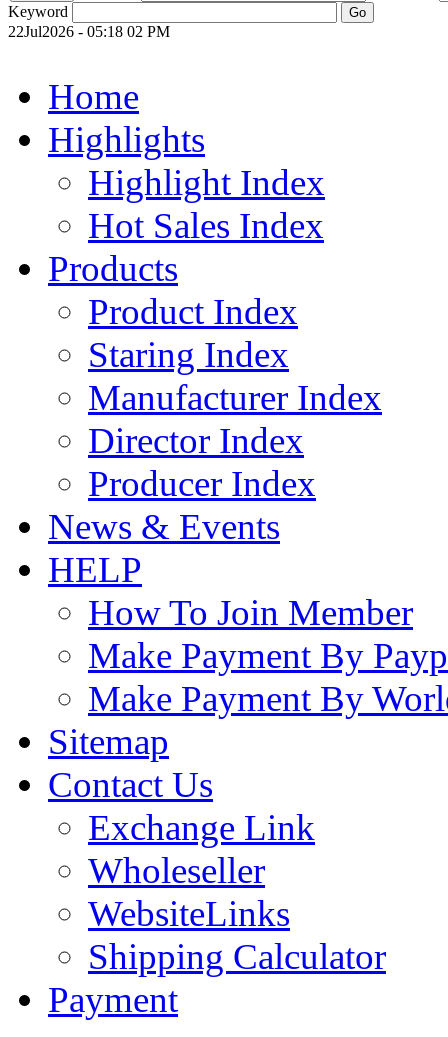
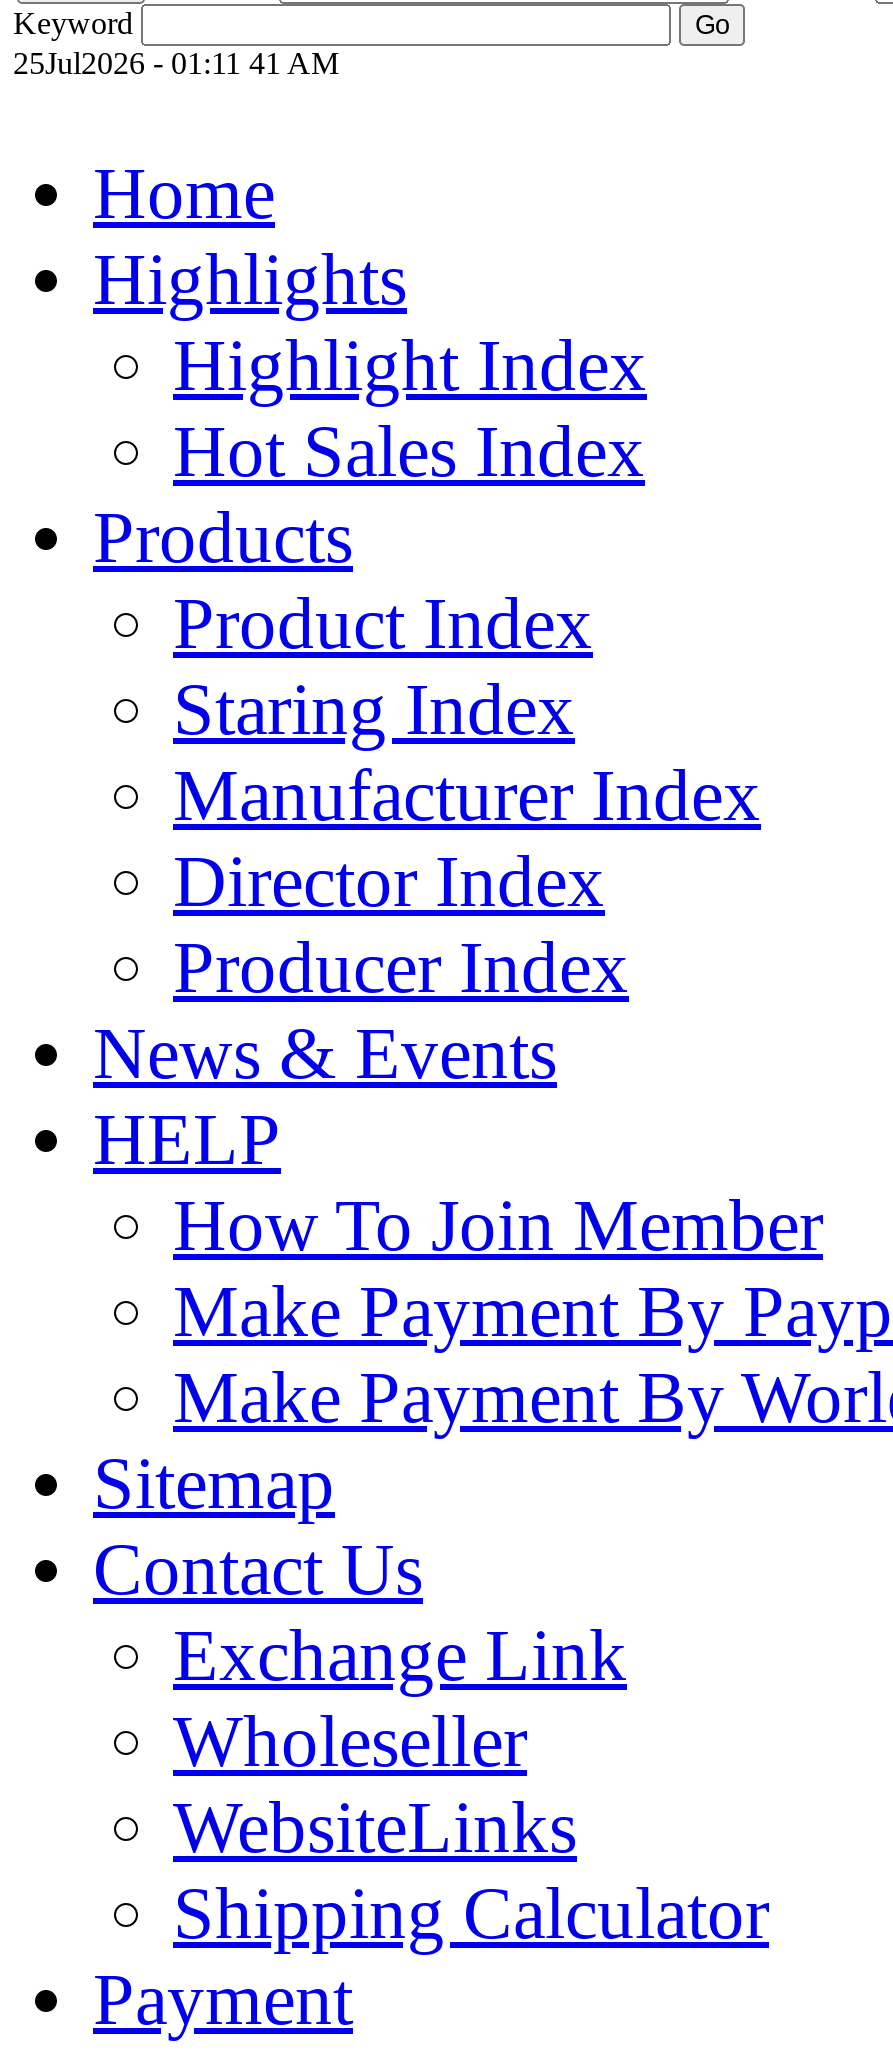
- 22Jul2026 - 05:18 02 PM
+ 25Jul2026 - 01:11 41 AM
